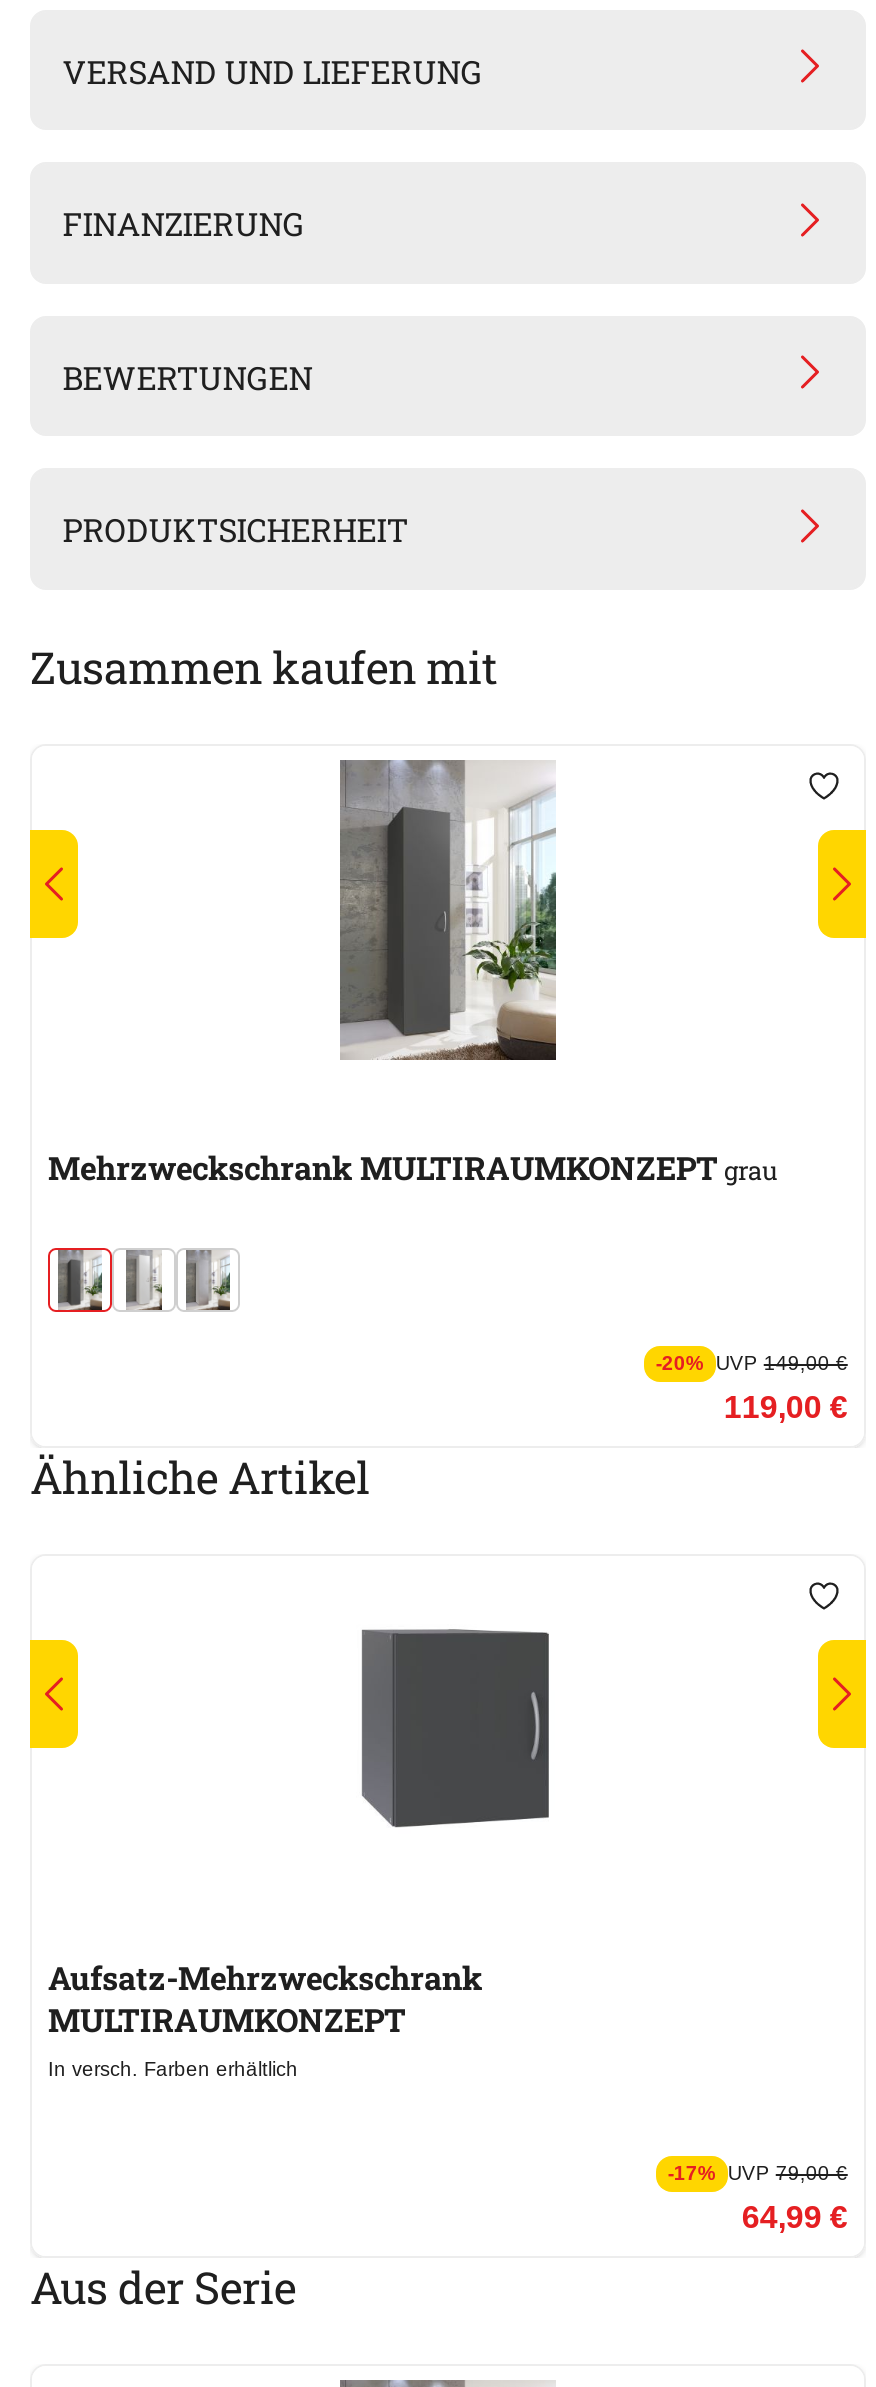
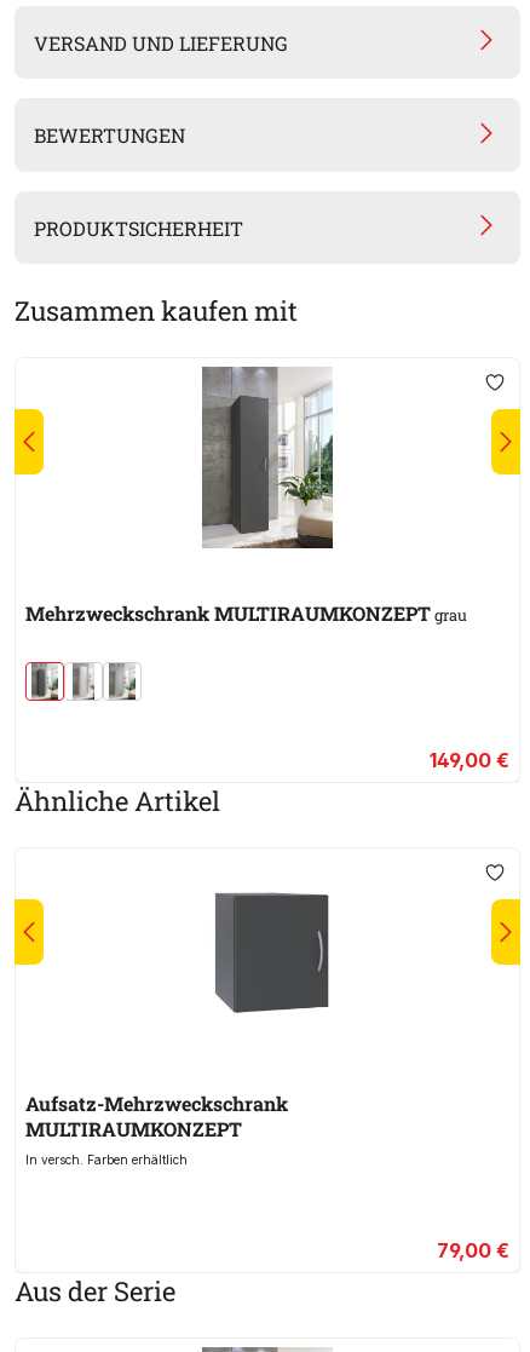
- FINANZIERUNG

- -20% UVP 149,00 €
- 119,00 €
+ 149,00 €

- -17% UVP 79,00 €
- 64,99 €
+ 79,00 €
